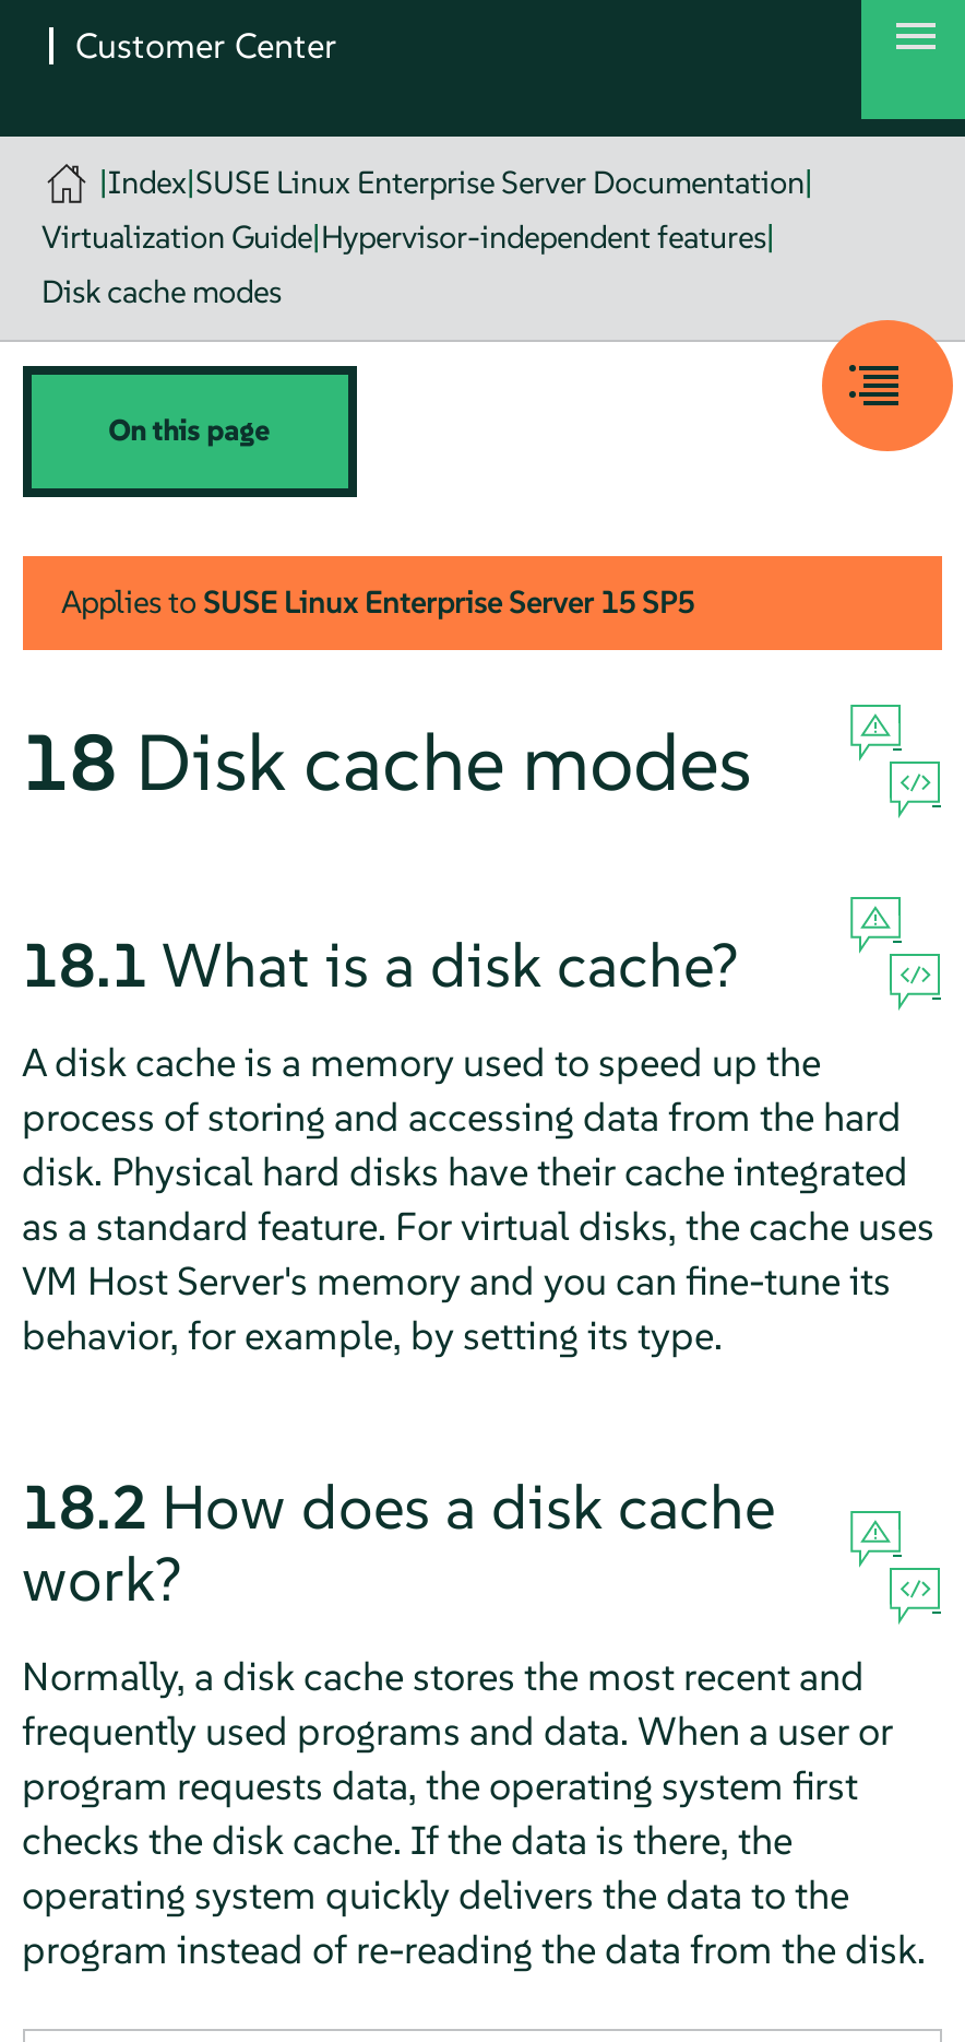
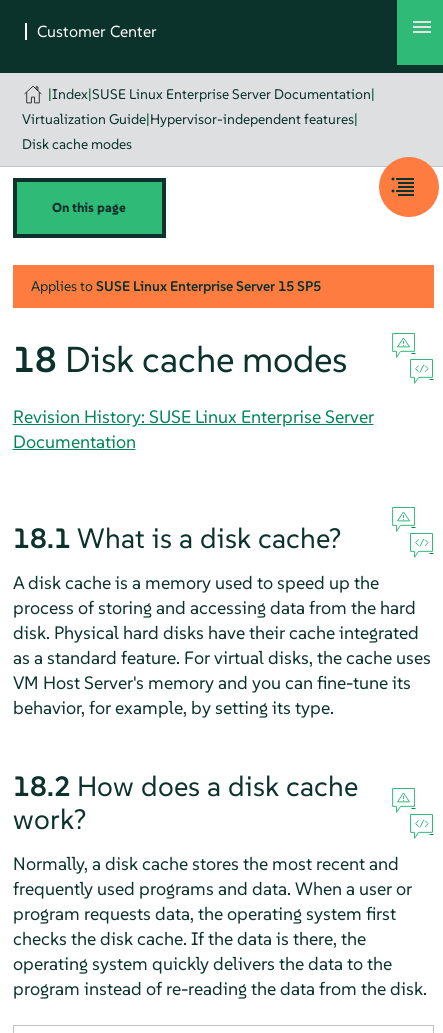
+ Revision History: SUSE Linux Enterprise Server
+ Documentation
